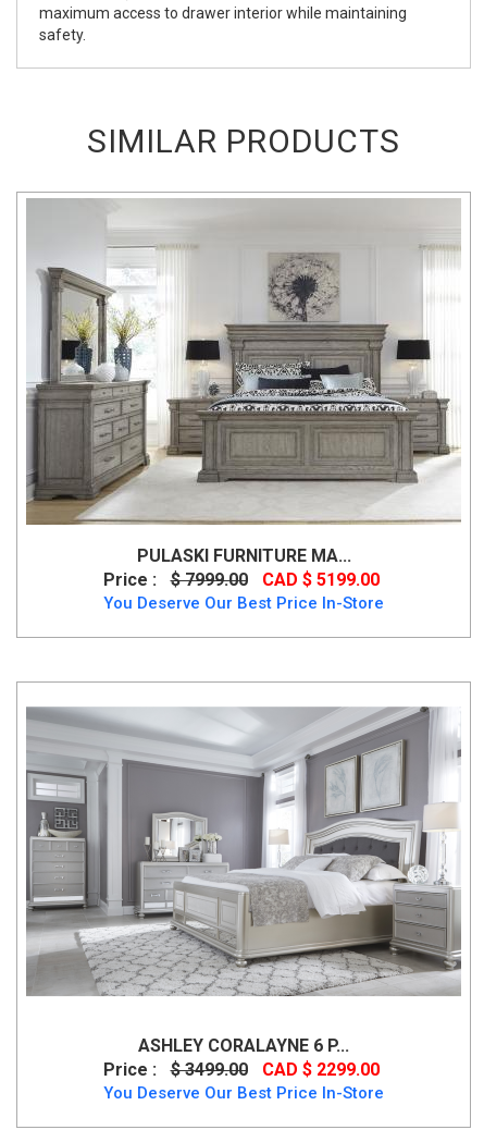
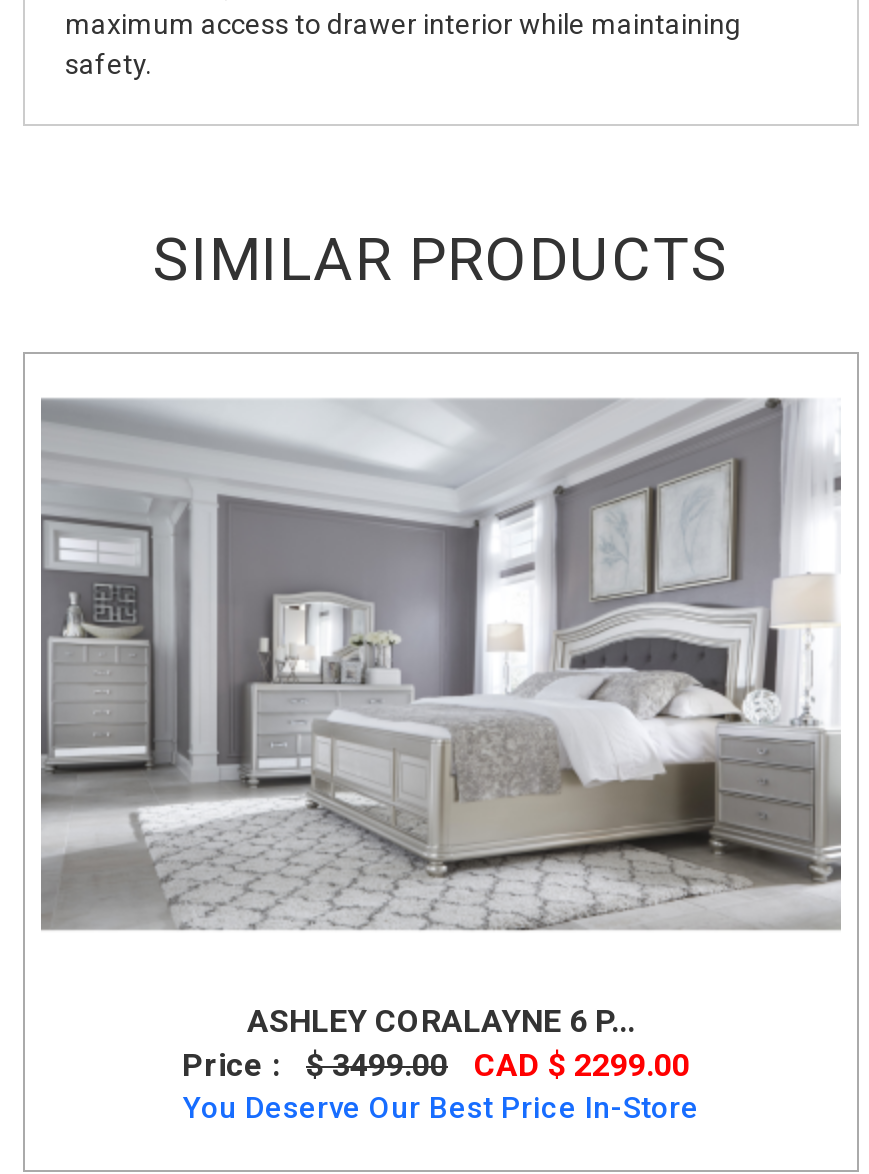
- [image]
- PULASKI FURNITURE MA...
- Price :
- $ 7999.00
- CAD $ 5199.00
- You Deserve Our Best Price In-Store
